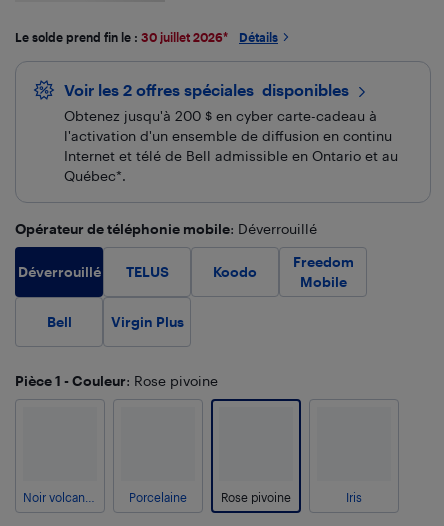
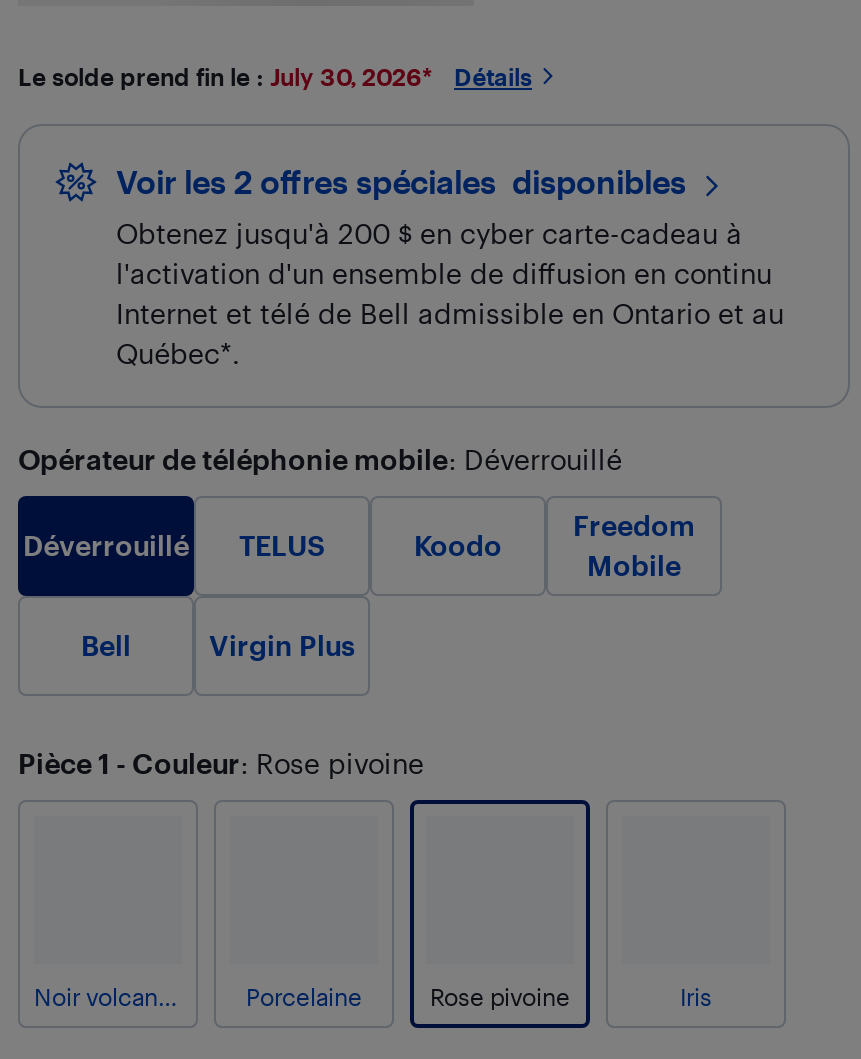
- Le solde prend fin le : 30 juillet 2026*
+ Le solde prend fin le : July 30, 2026*
